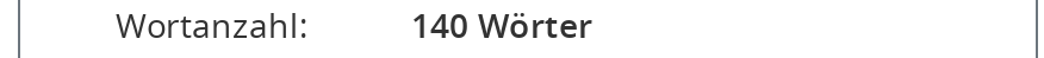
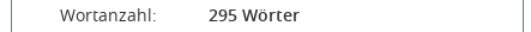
- 140 Wörter
+ 295 Wörter
